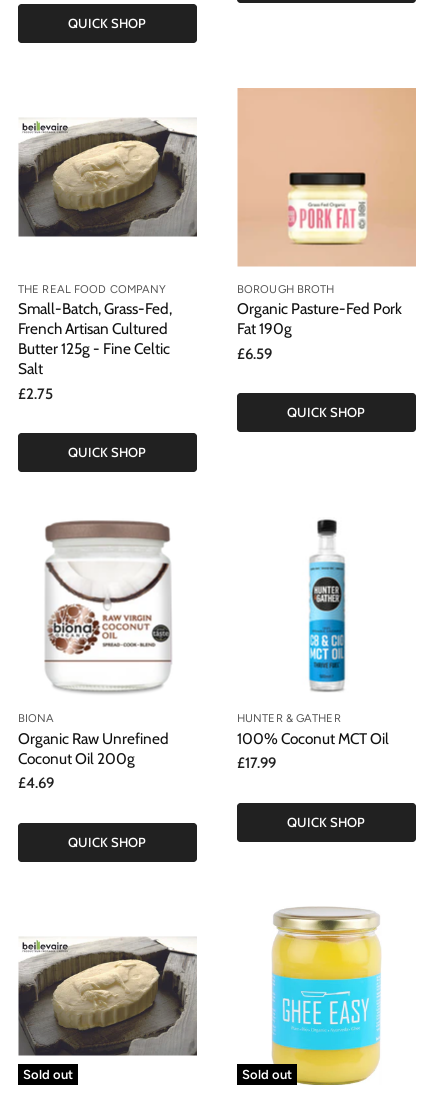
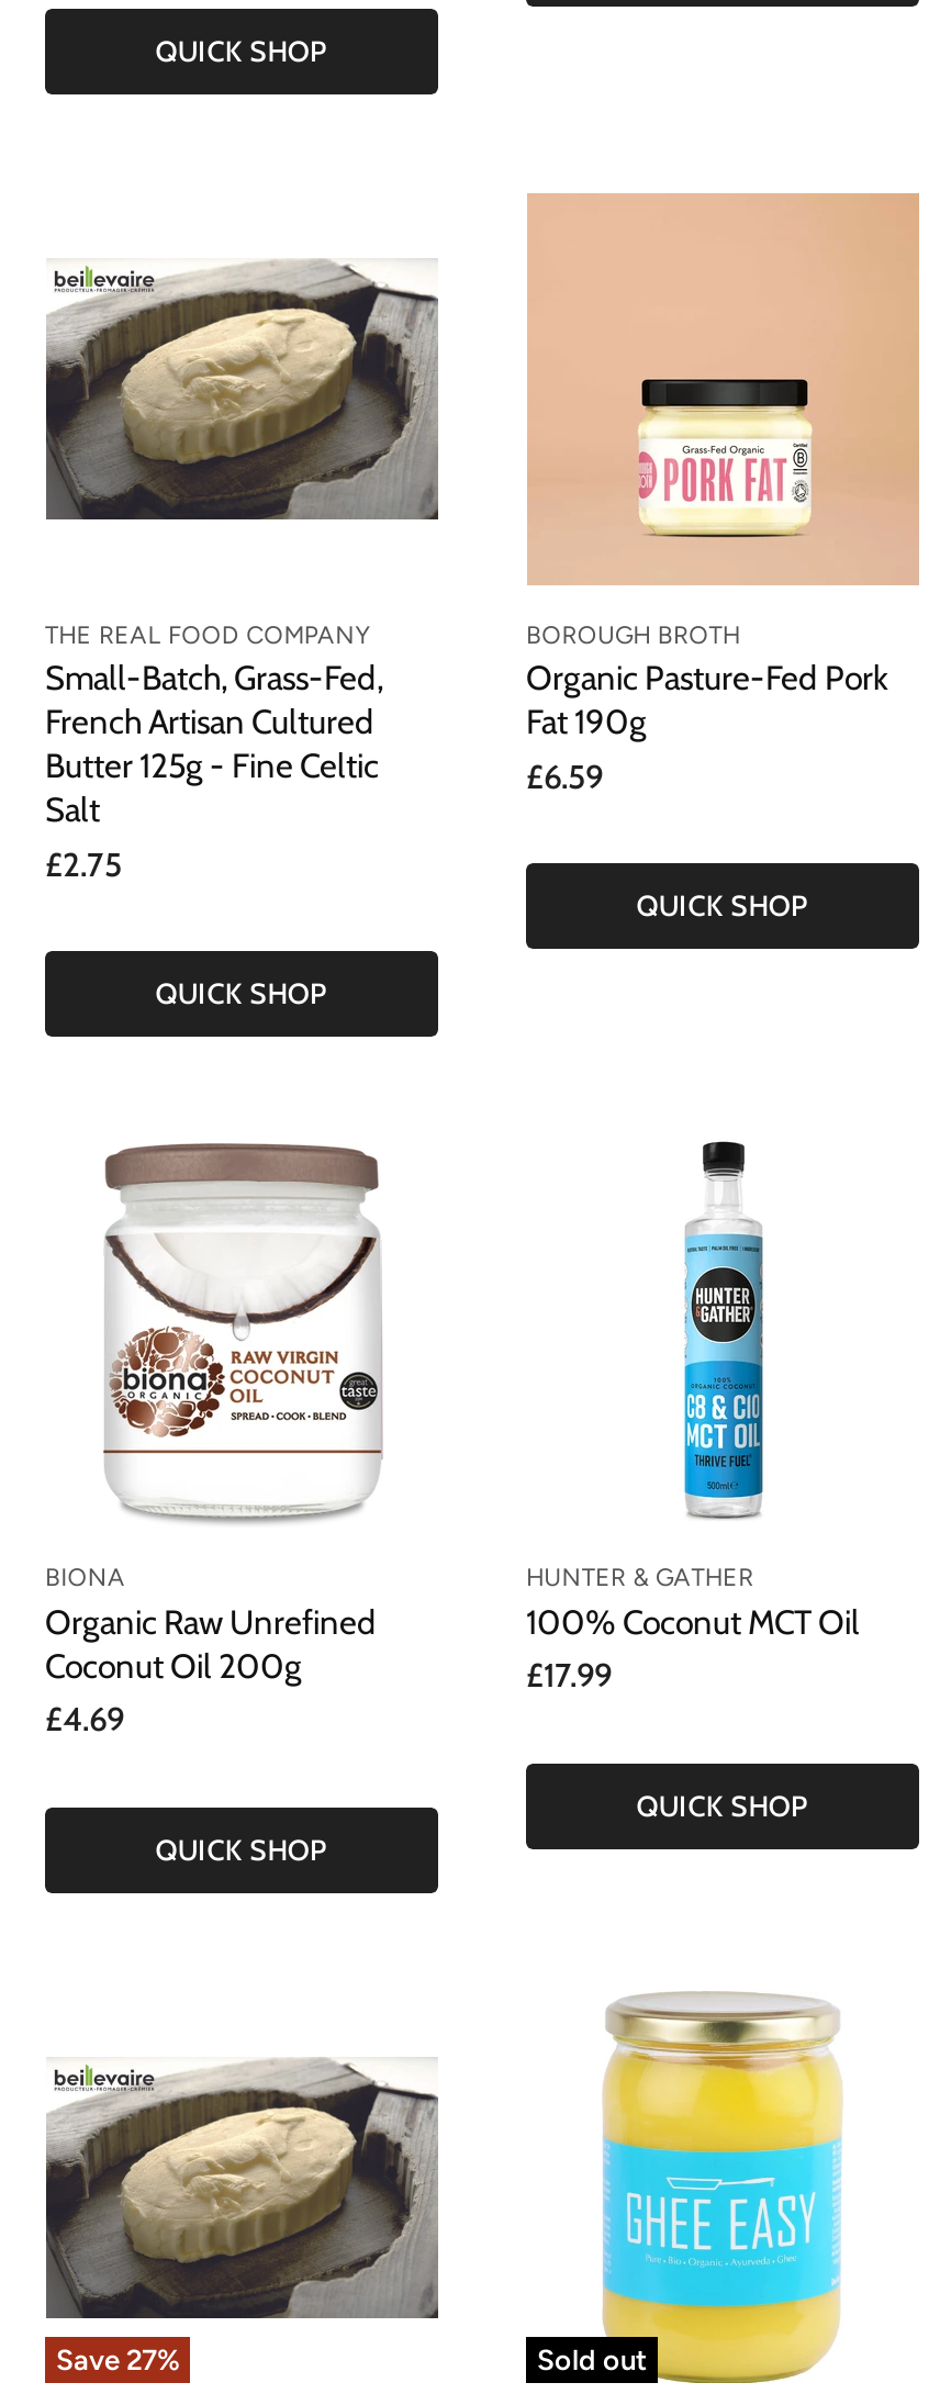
- Sold out
+ Save 27%
